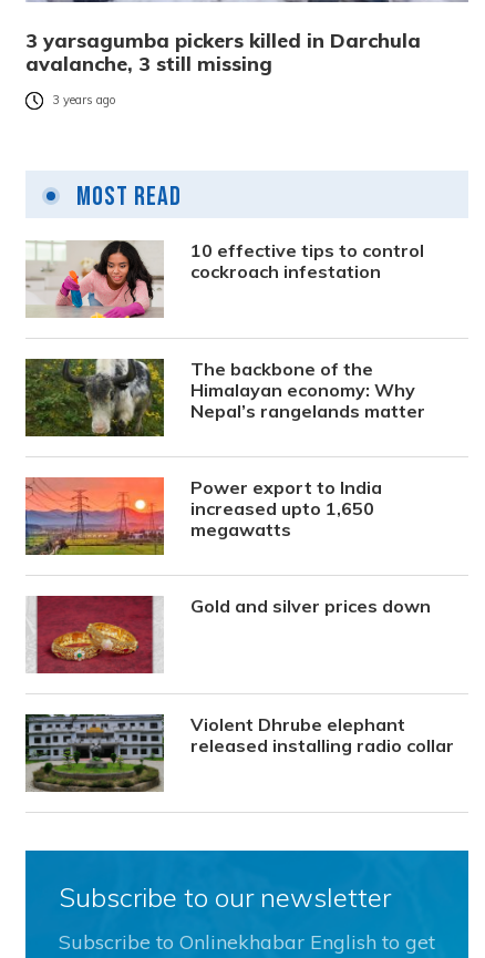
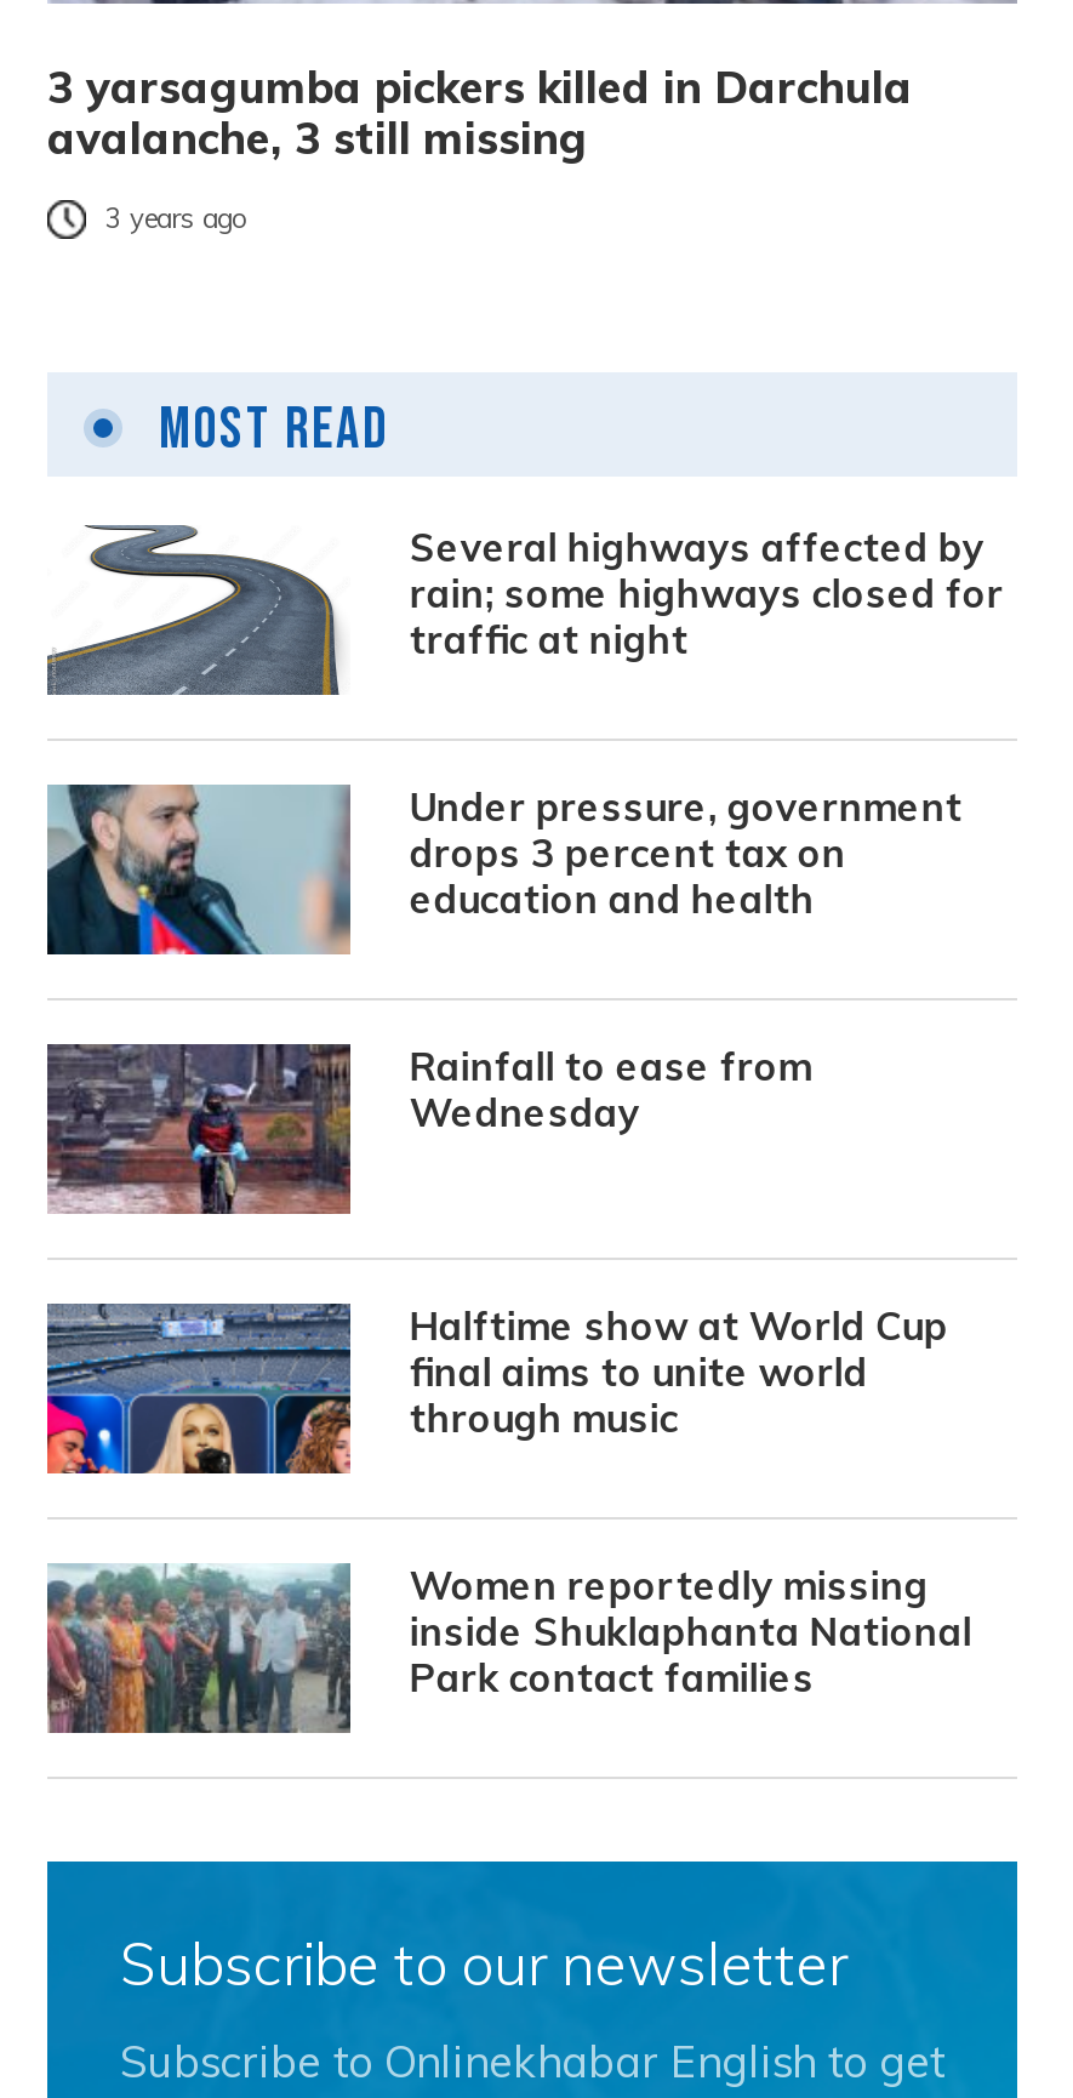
- [image]
- 10 effective tips to control
- cockroach infestation
+ [image]
+ Several highways affected by
+ rain; some highways closed for
+ traffic at night

- [image]
- The backbone of the
- Himalayan economy: Why
- Nepal’s rangelands matter
+ [image]
+ Under pressure, government
+ drops 3 percent tax on
+ education and health

- [image]
- Power export to India
- increased upto 1,650
- megawatts
+ [image]
+ Rainfall to ease from
+ Wednesday

- [image]
- Gold and silver prices down
+ [image]
+ Halftime show at World Cup
+ final aims to unite world
+ through music

- [image]
- Violent Dhrube elephant
- released installing radio collar
+ [image]
+ Women reportedly missing
+ inside Shuklaphanta National
+ Park contact families
